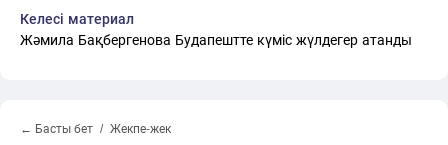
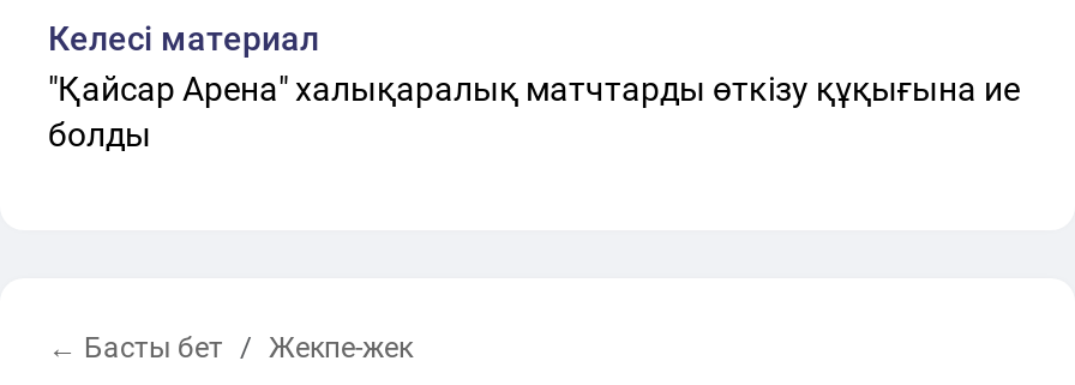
- Жәмила Бақбергенова Будапештте күміс жүлдегер атанды
+ "Қайсар Арена" халықаралық матчтарды өткізу құқығына ие
+ болды
